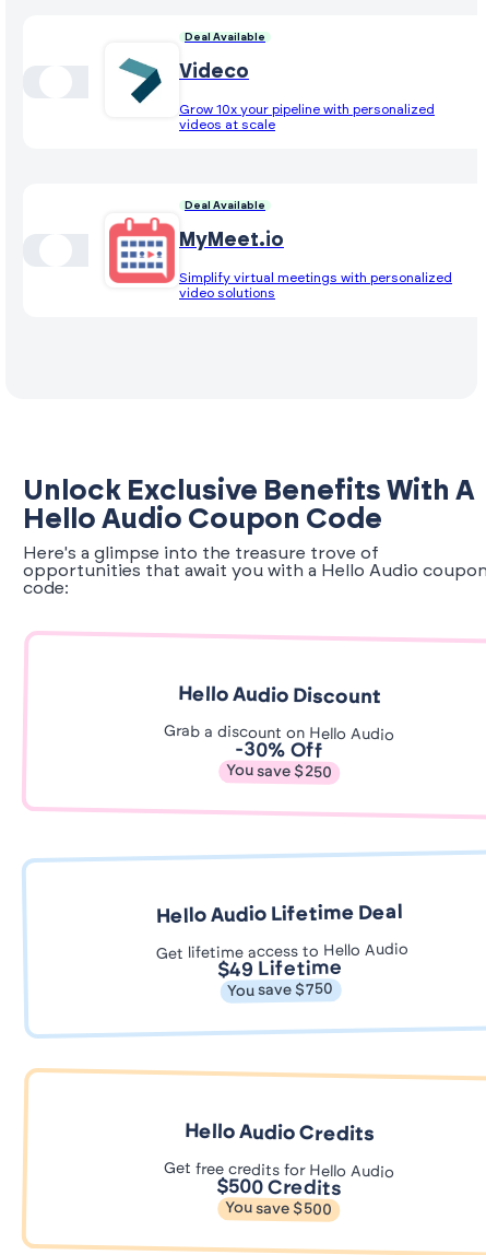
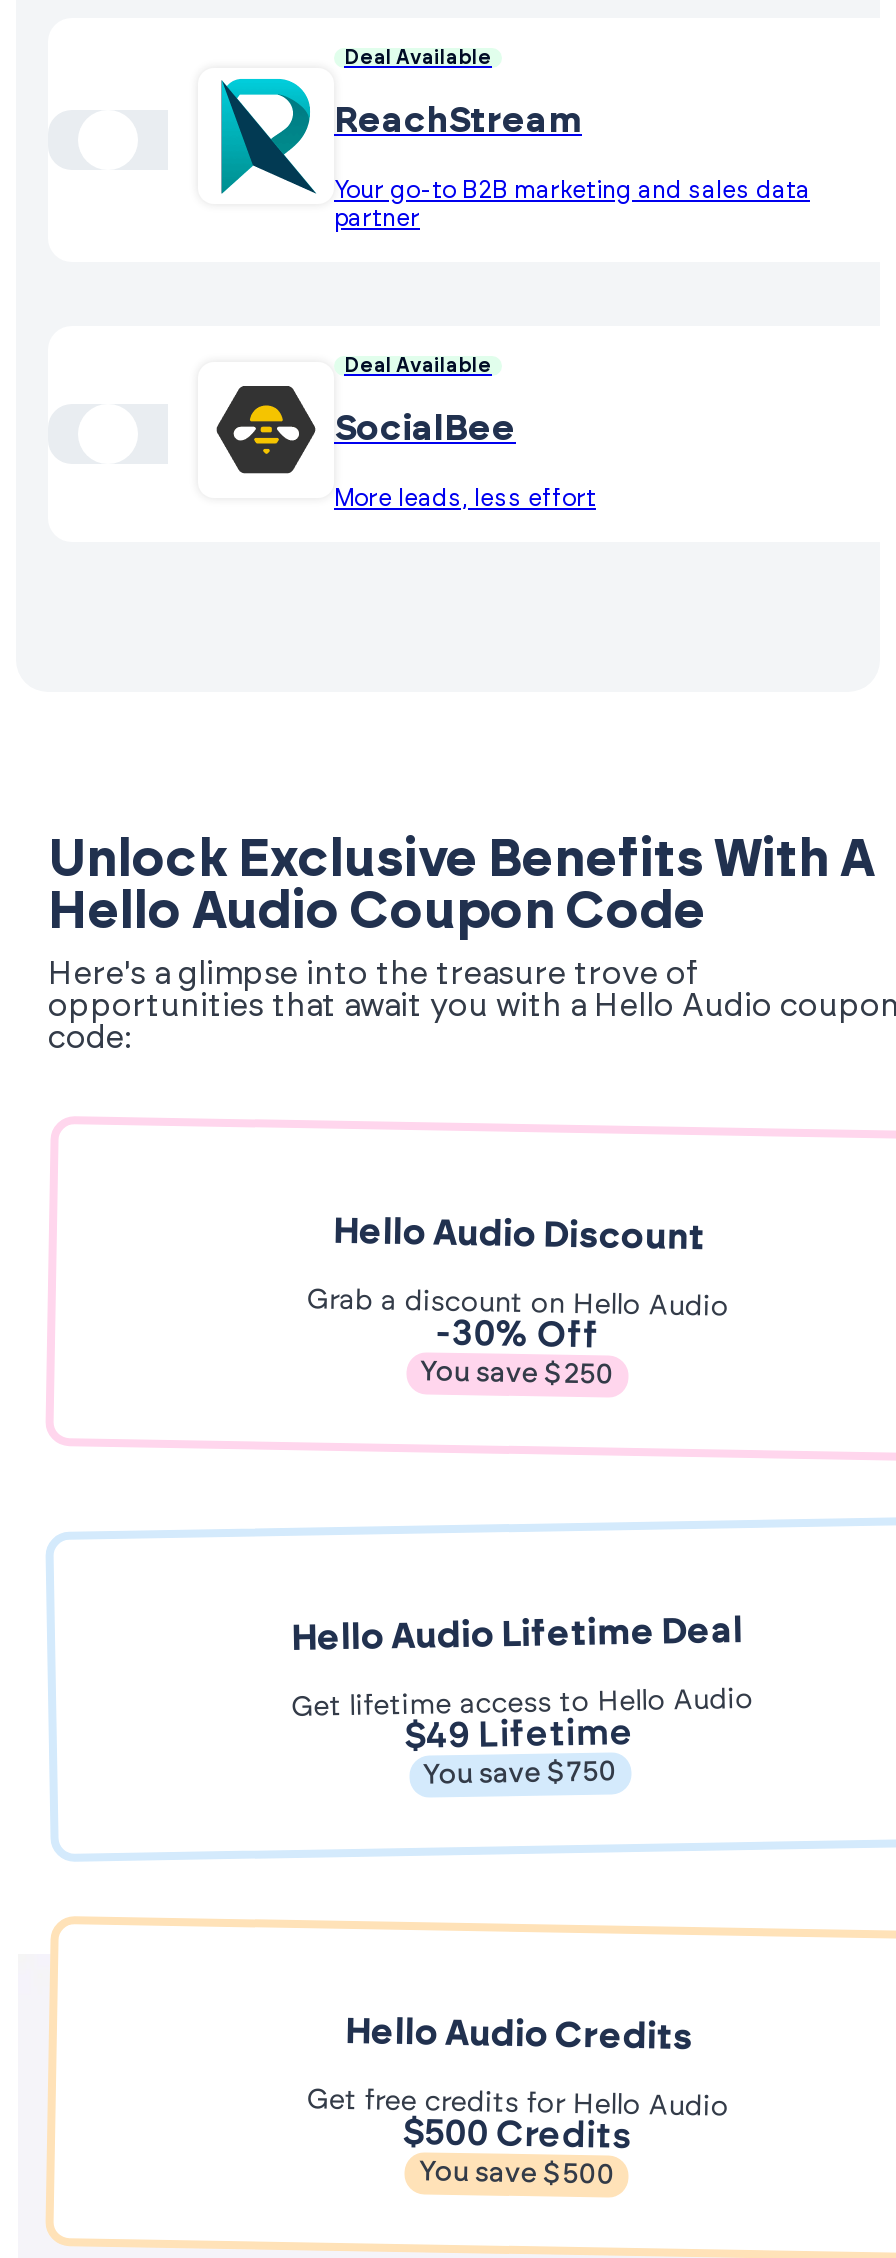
- [image]
- Videco
+ [image]
+ ReachStream

- Grow 10x your pipeline with personalized
- videos at scale
+ Your go-to B2B marketing and sales data
+ partner

- [image]
- MyMeet.io
+ [image]
+ SocialBee

- Simplify virtual meetings with personalized
- video solutions
+ More leads, less effort
